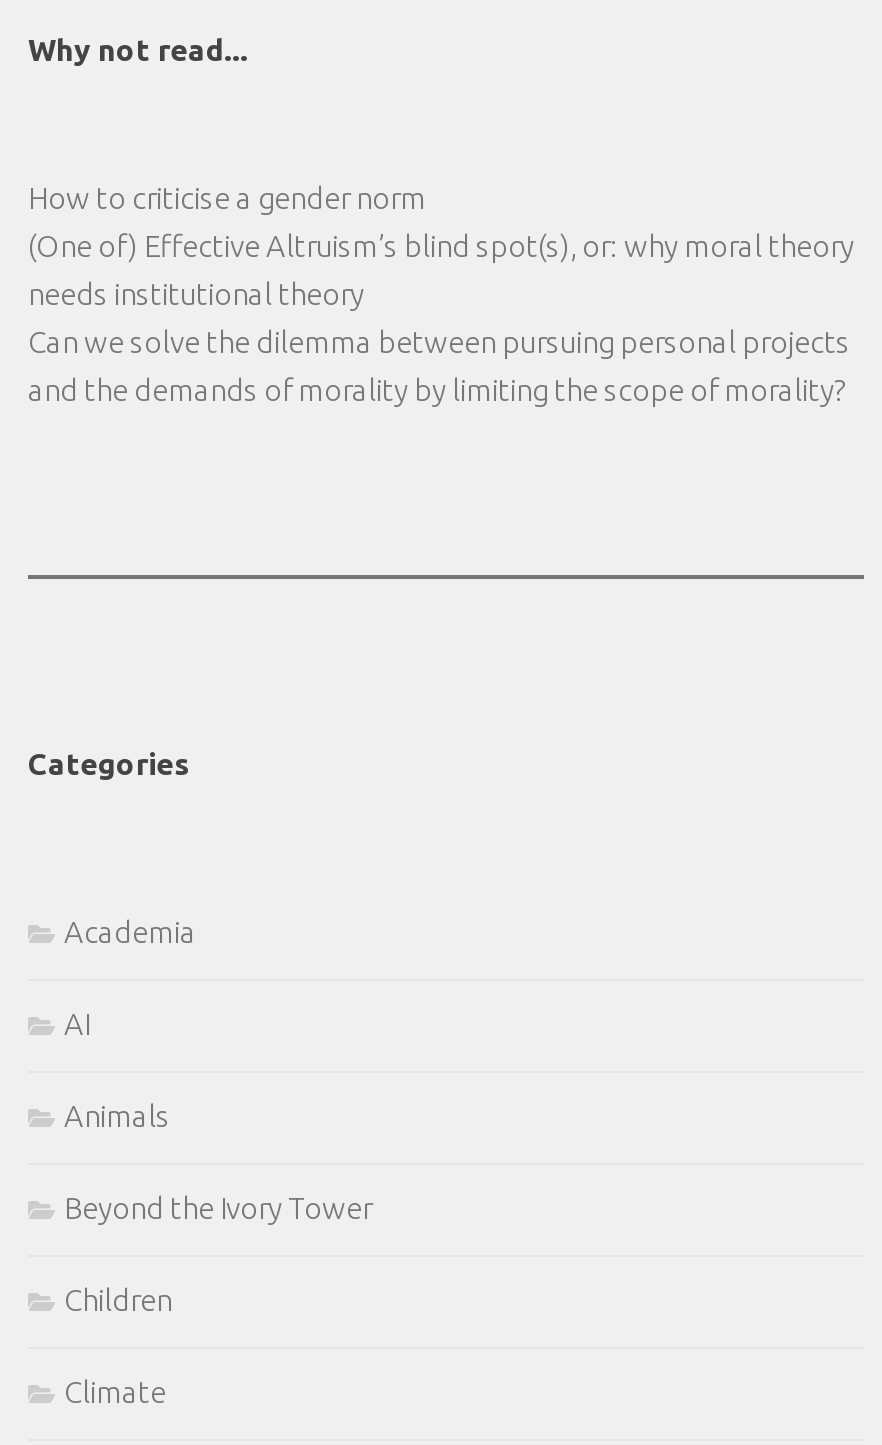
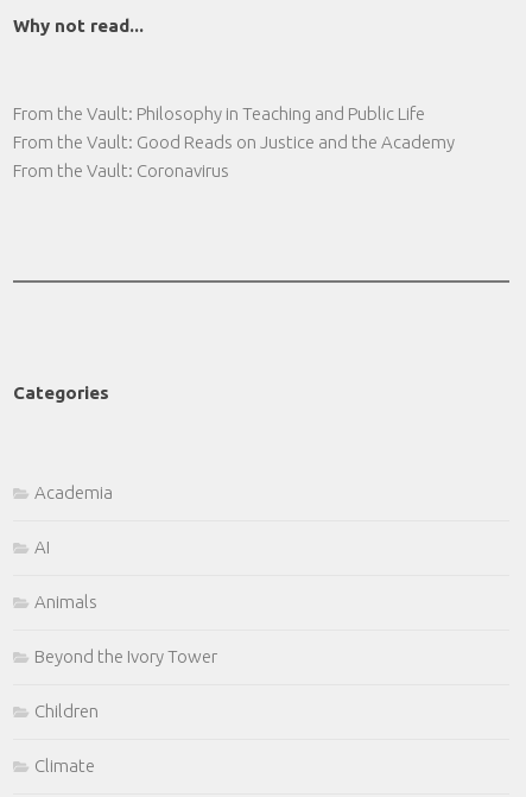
- How to criticise a gender norm
- (One of) Effective Altruism’s blind spot(s), or: why moral theory
- needs institutional theory
- Can we solve the dilemma between pursuing personal projects
- and the demands of morality by limiting the scope of morality?
+ From the Vault: Philosophy in Teaching and Public Life
+ From the Vault: Good Reads on Justice and the Academy
+ From the Vault: Coronavirus
